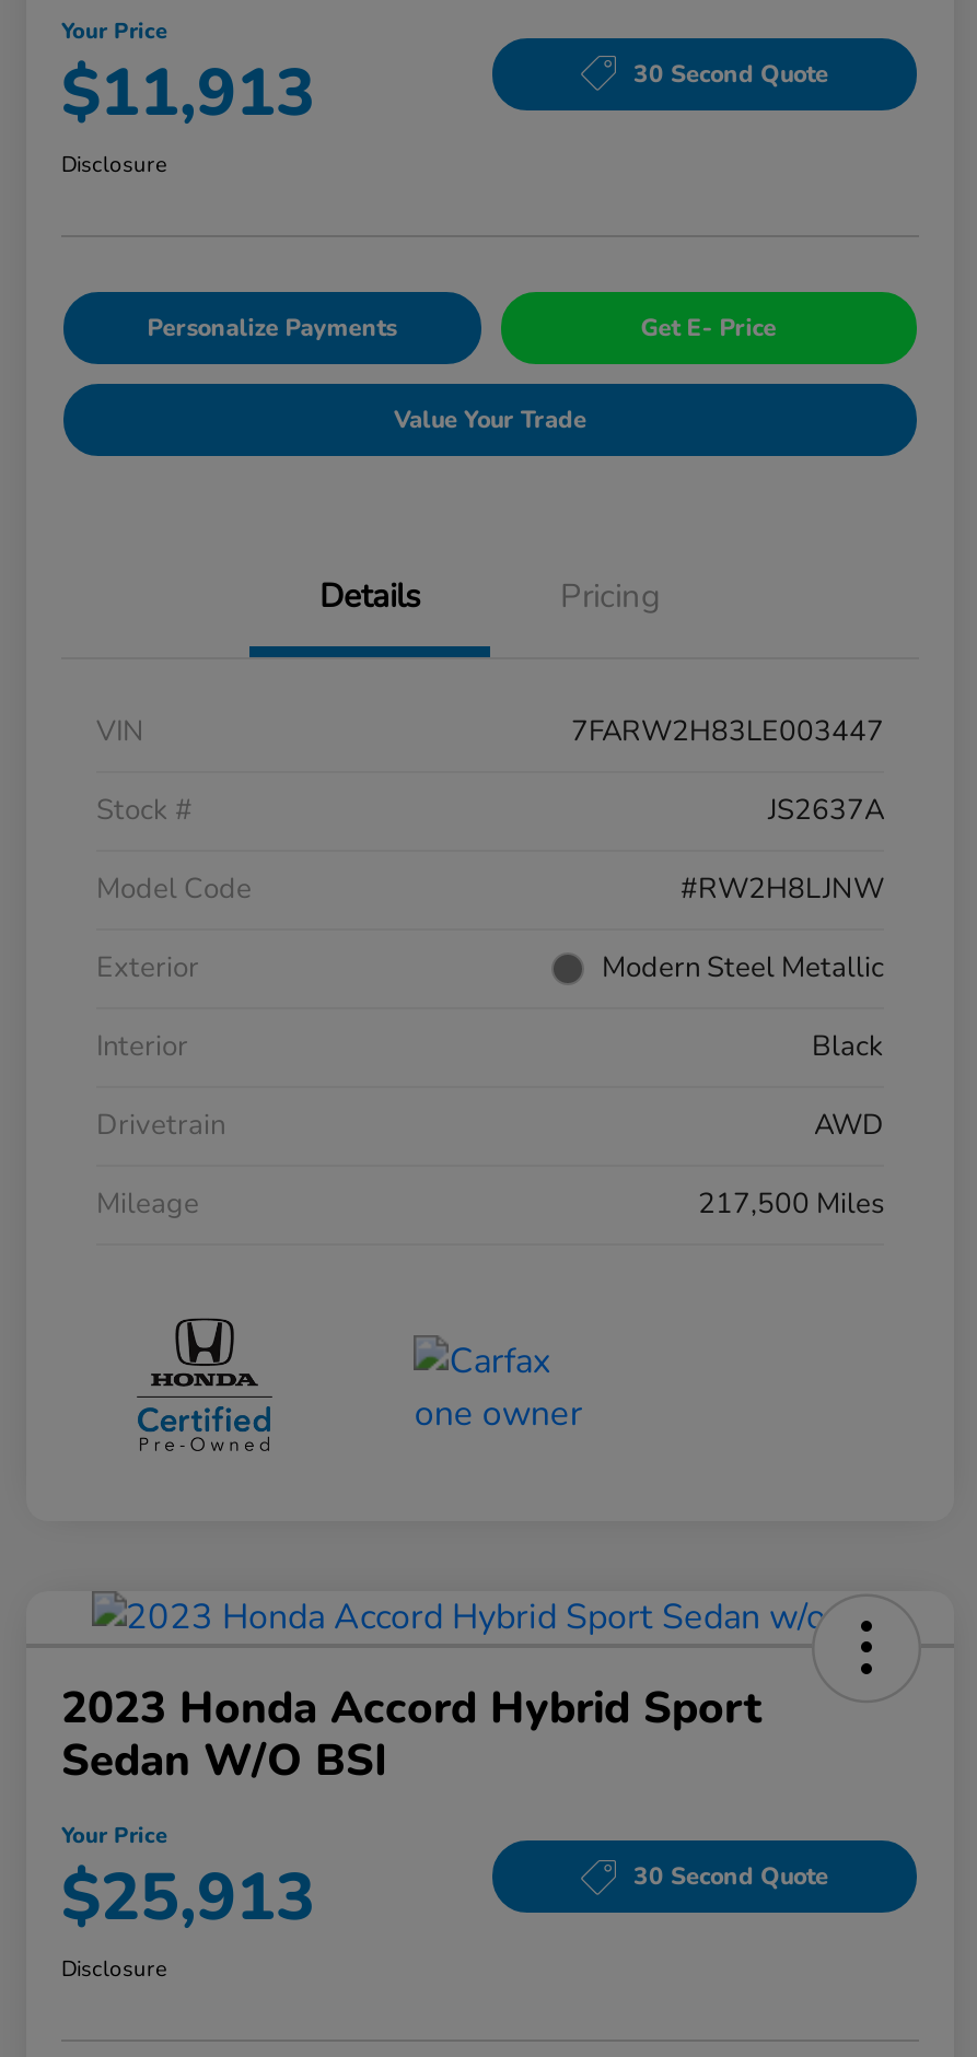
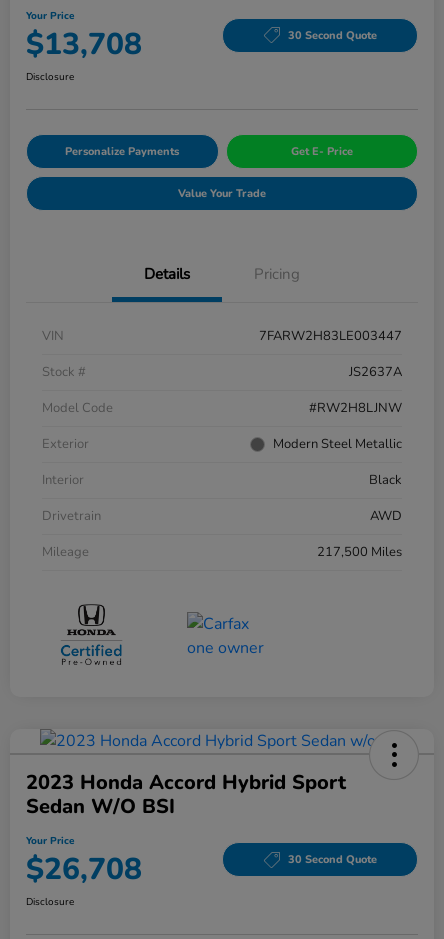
- $11,913
+ $13,708

- $25,913
+ $26,708
